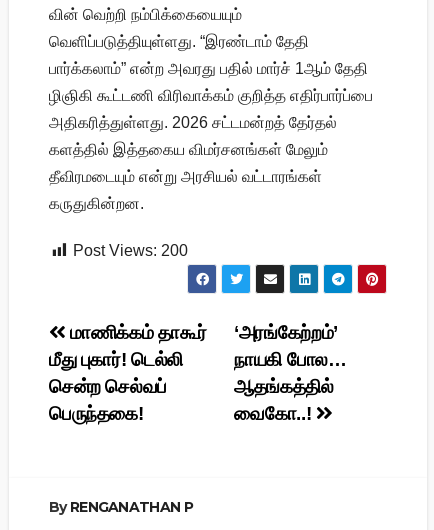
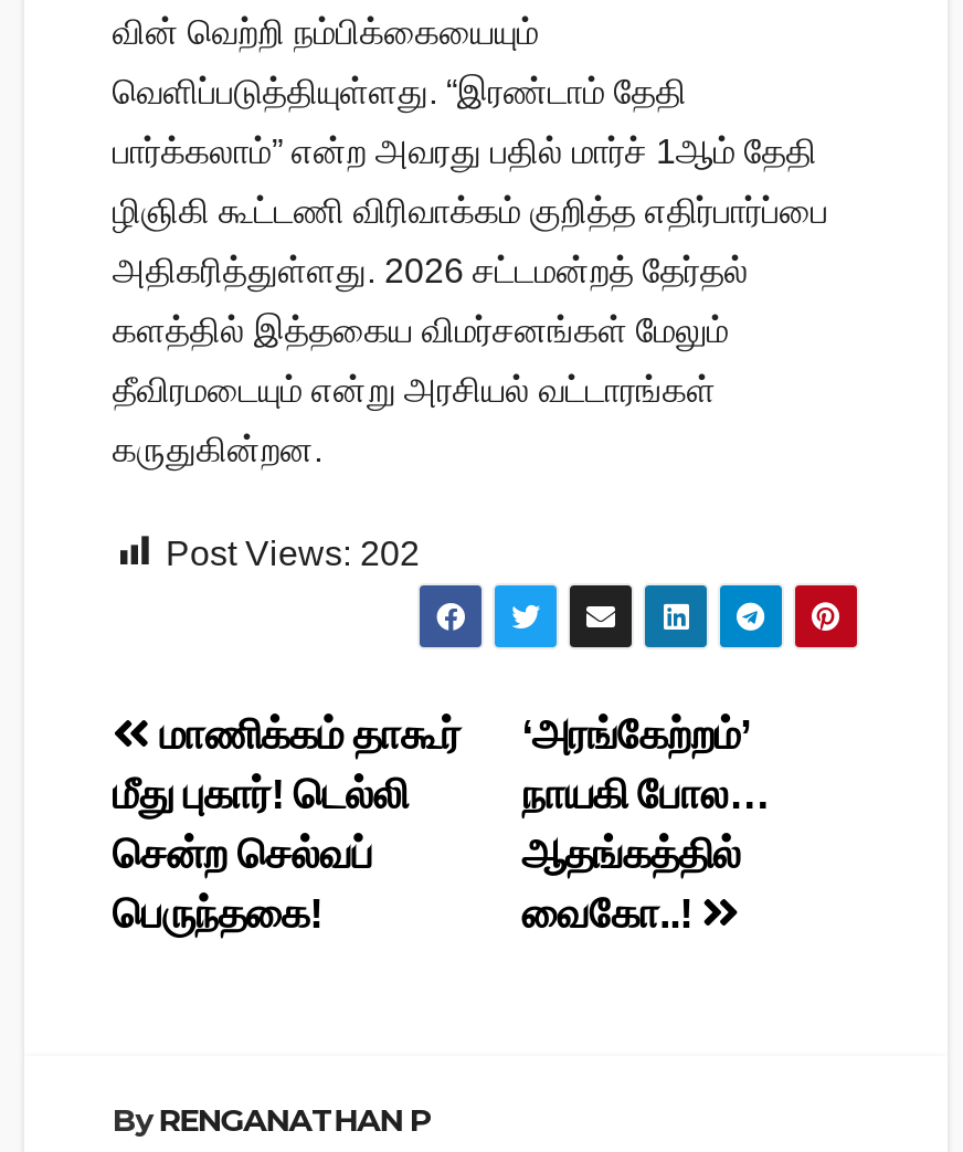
- Post Views: 200
+ Post Views: 202
